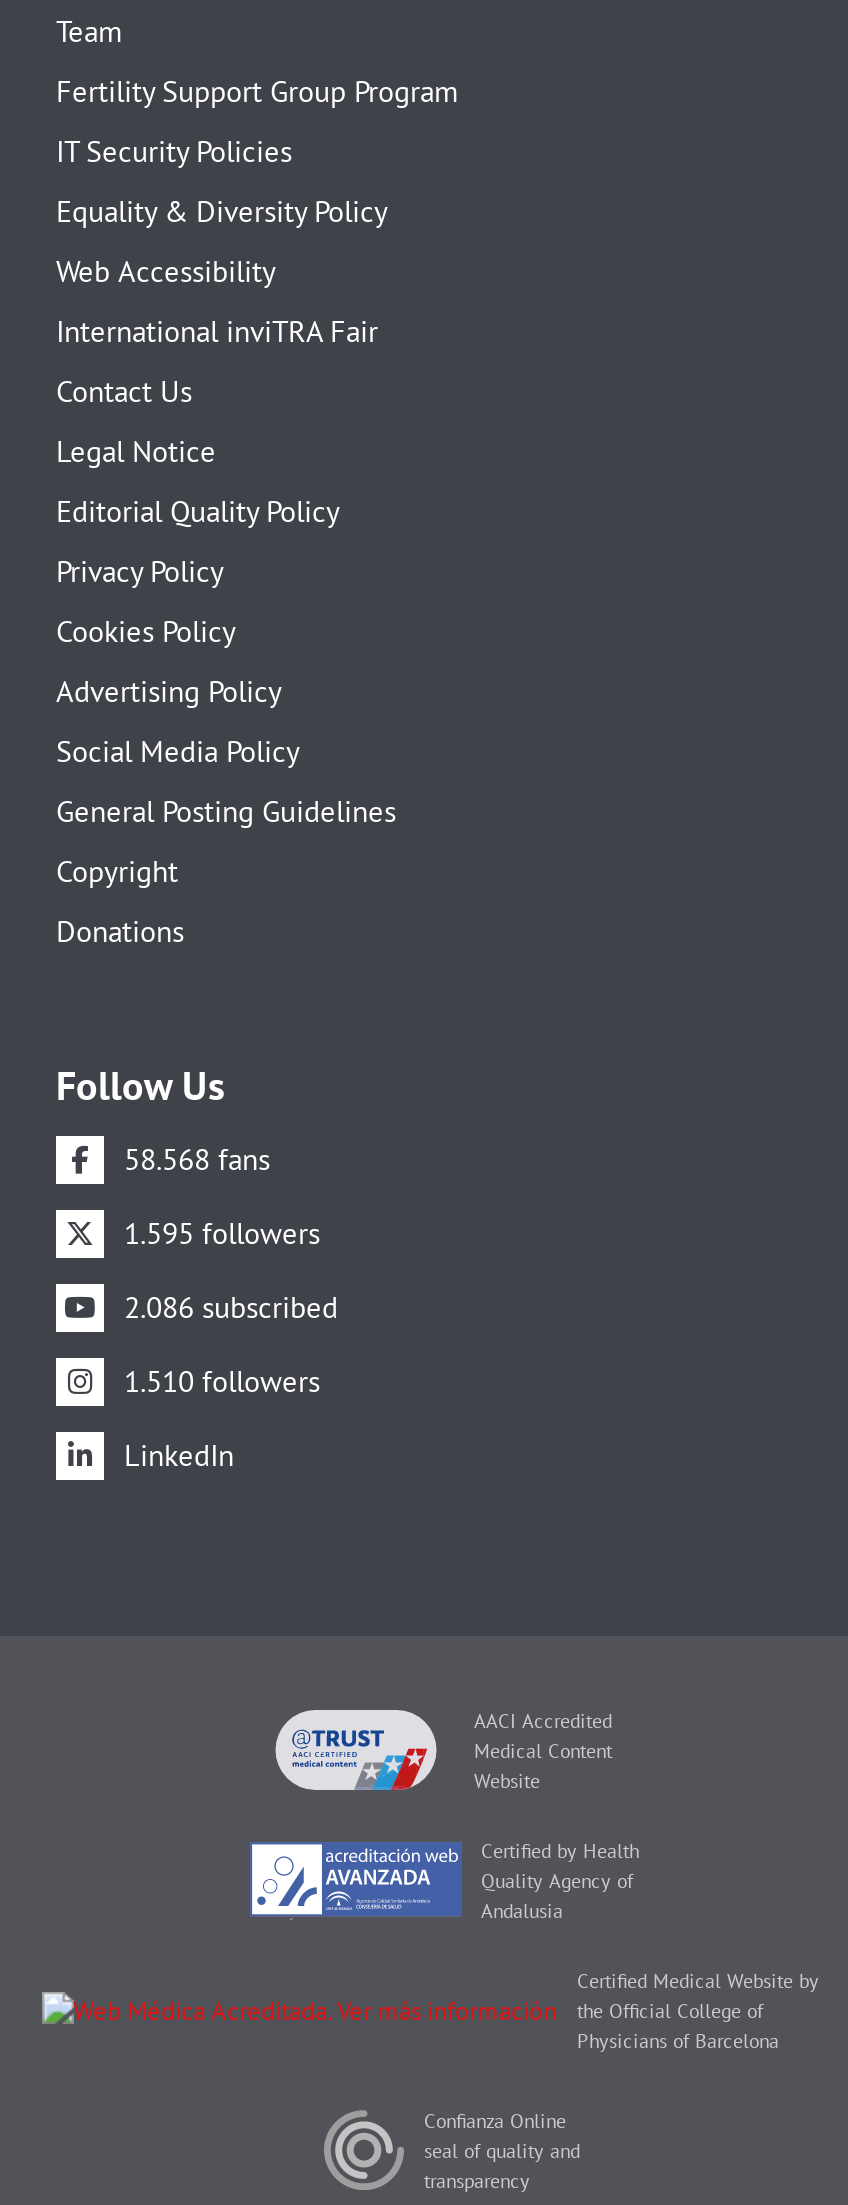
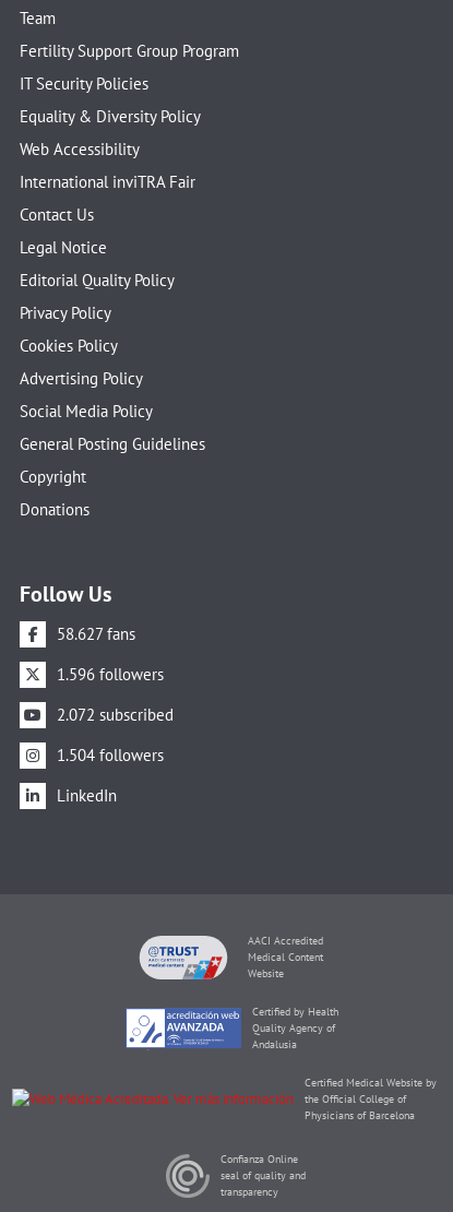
- 58.568 fans
+ 58.627 fans

- 1.595 followers
+ 1.596 followers

- 2.086 subscribed
+ 2.072 subscribed

- 1.510 followers
+ 1.504 followers
